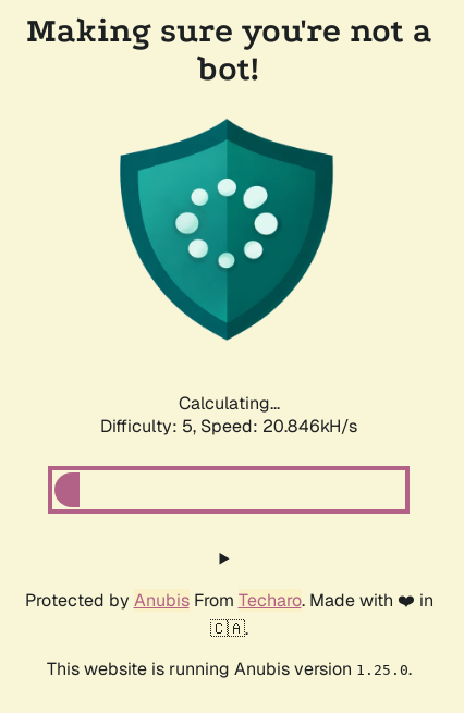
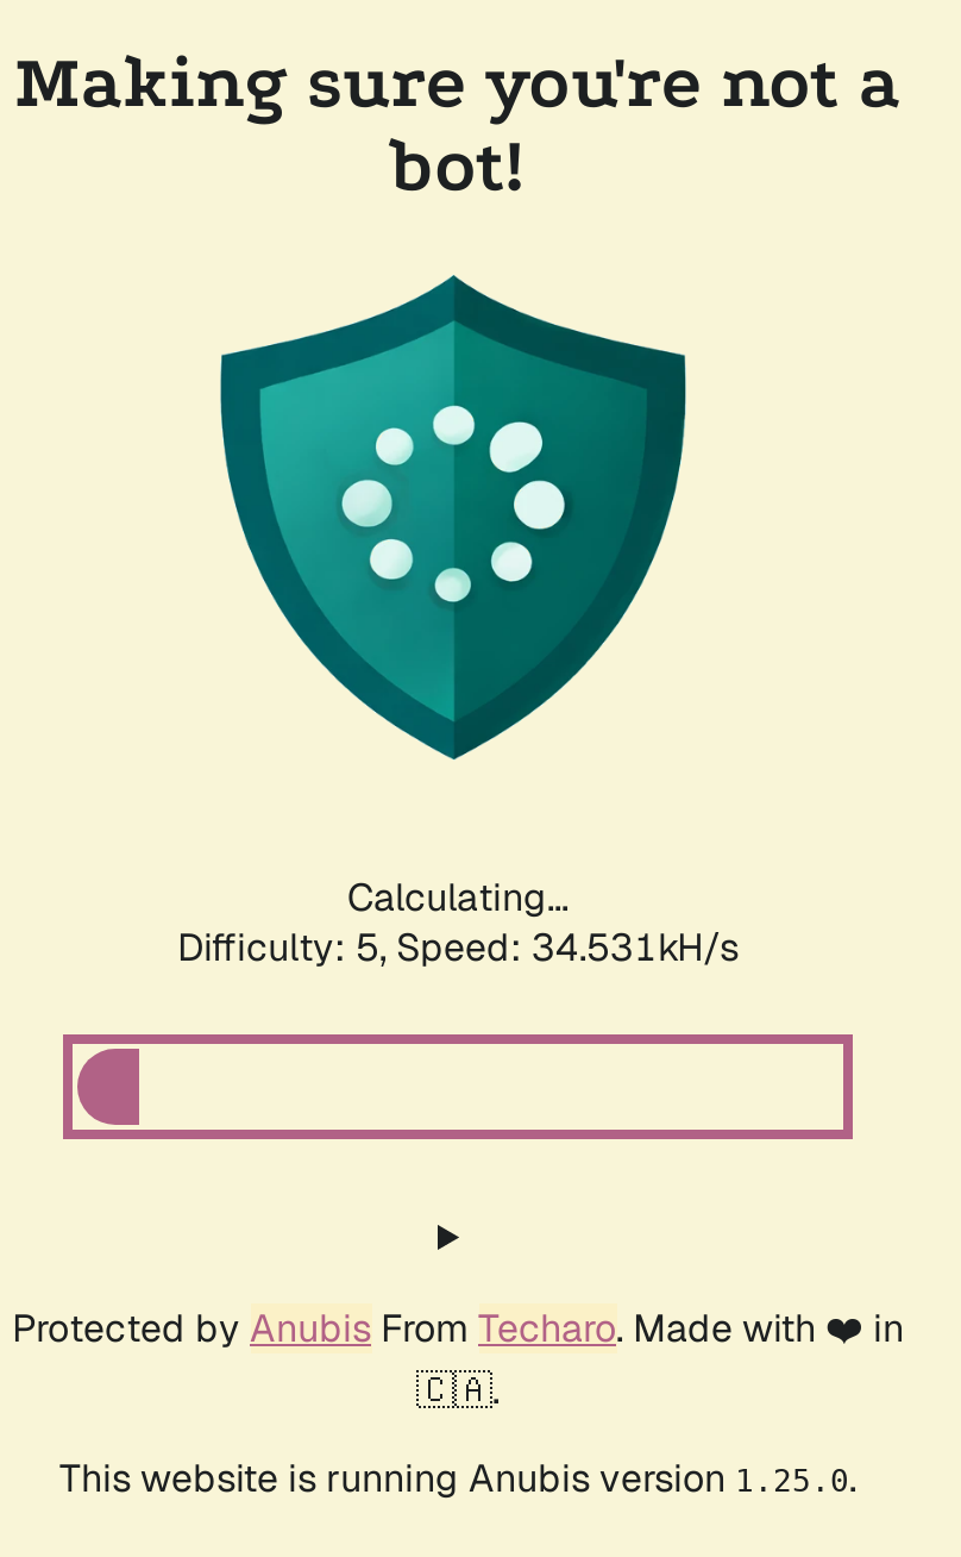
- Difficulty: 5, Speed: 20.846kH/s
+ Difficulty: 5, Speed: 34.531kH/s
